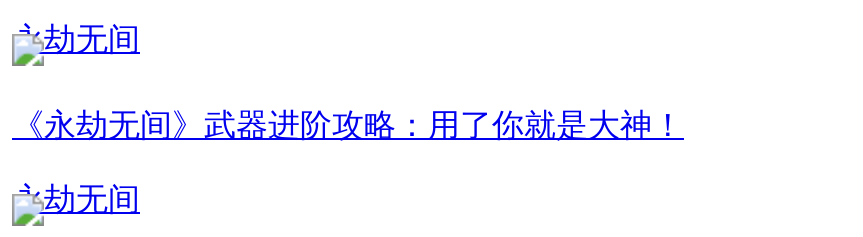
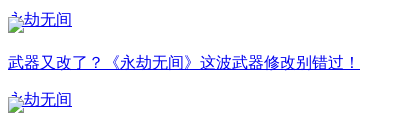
- 《永劫无间》武器进阶攻略：用了你就是大神！
+ 武器又改了？《永劫无间》这波武器修改别错过！
